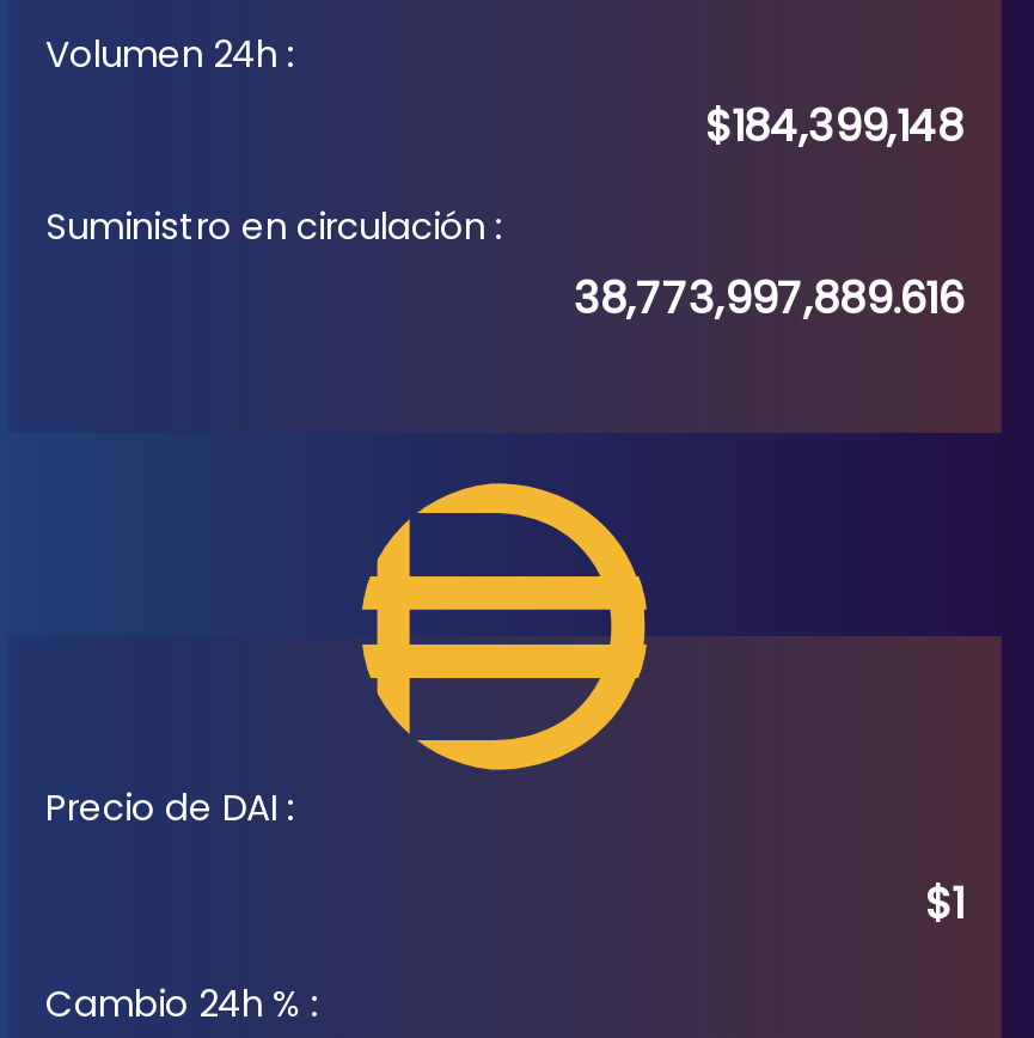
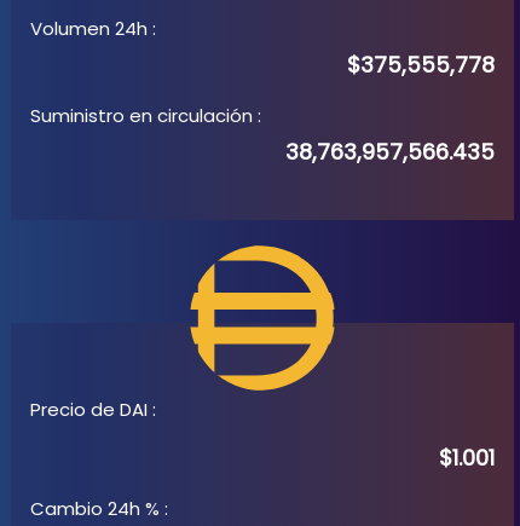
- $184,399,148
+ $375,555,778

- 38,773,997,889.616
+ 38,763,957,566.435

- $1
+ $1.001
